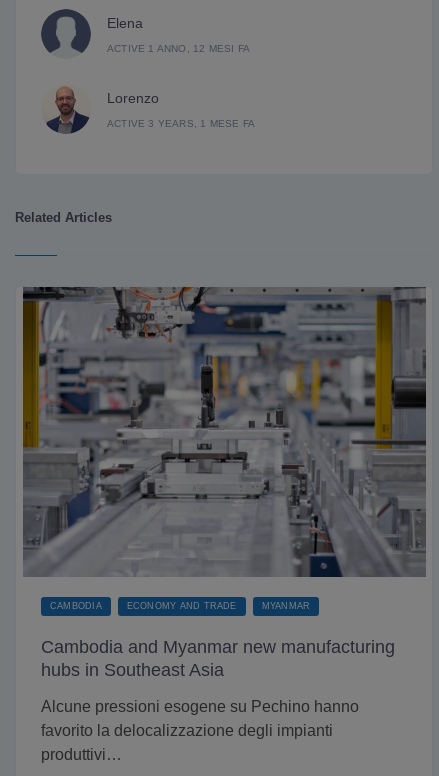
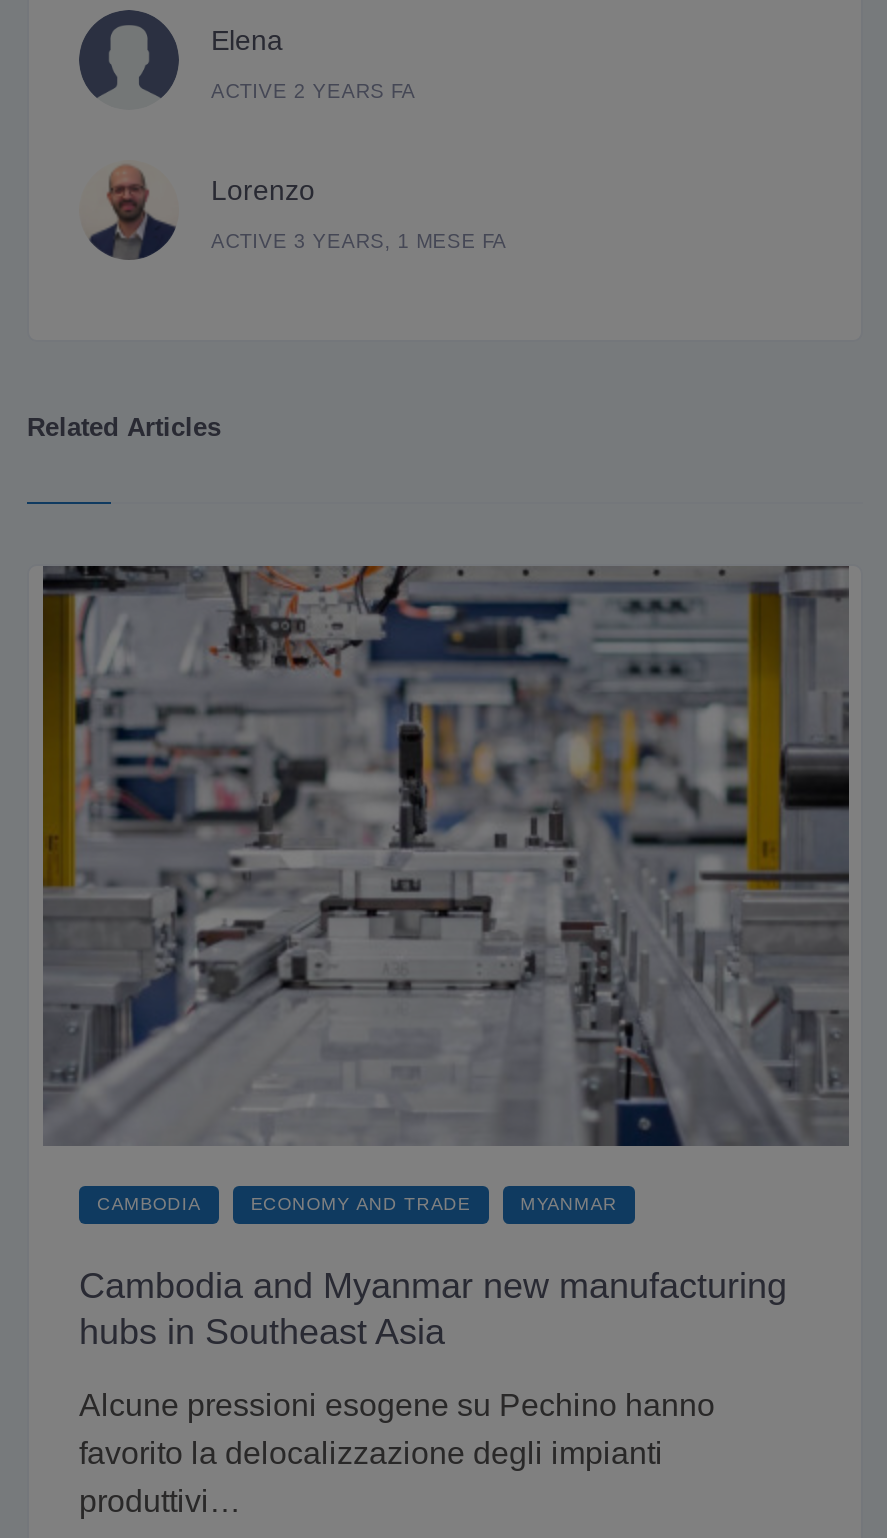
- ACTIVE 1 ANNO, 12 MESI FA
+ ACTIVE 2 YEARS FA
